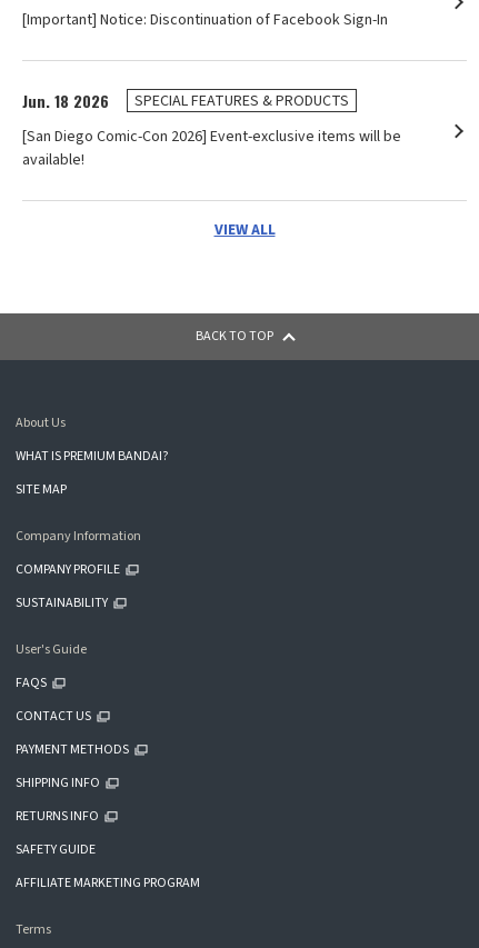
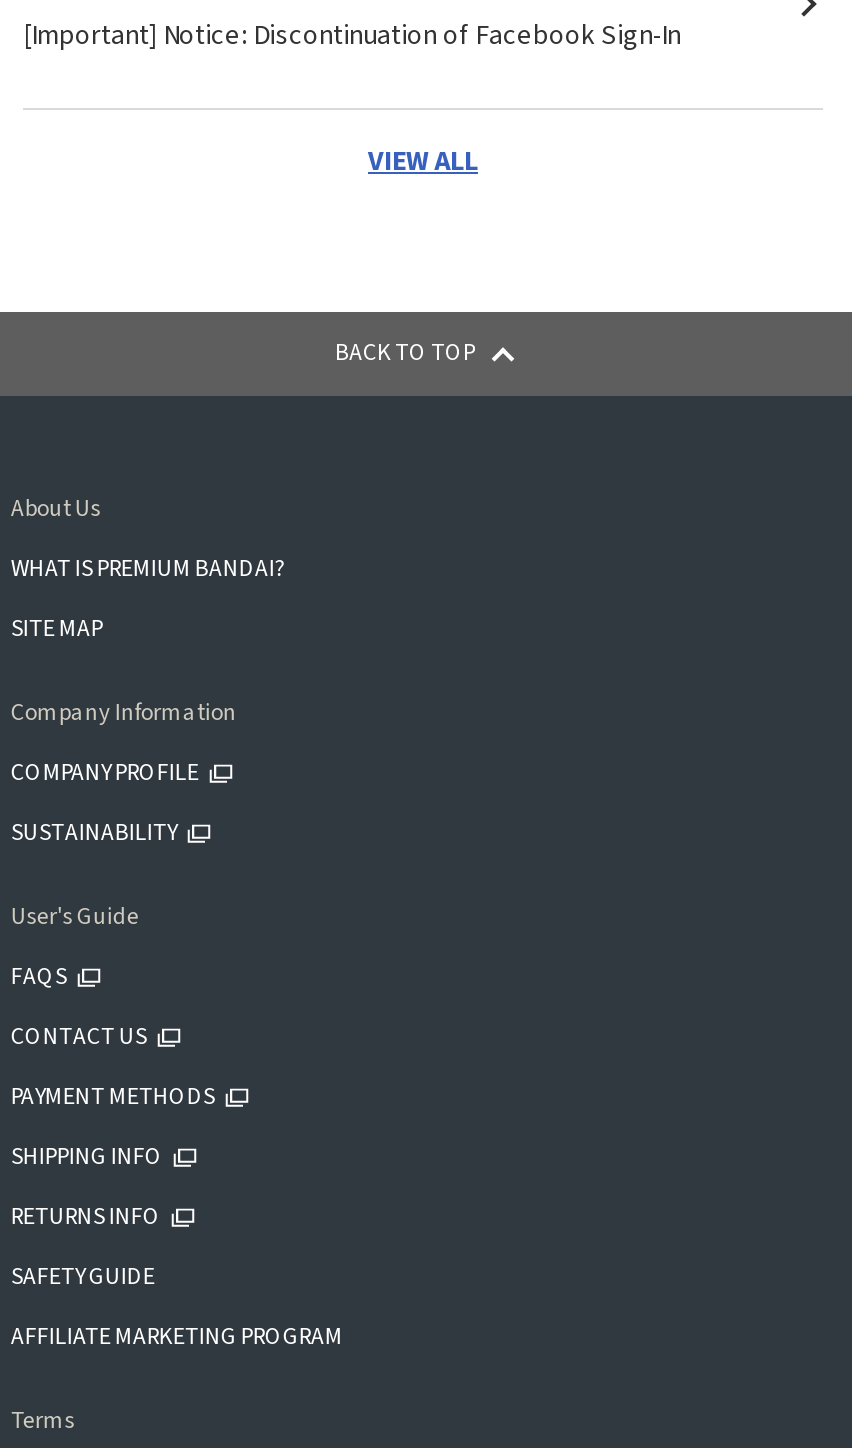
- Jun. 18 2026
- SPECIAL FEATURES & PRODUCTS
- [San Diego Comic-Con 2026] Event-exclusive items will be
- available!
